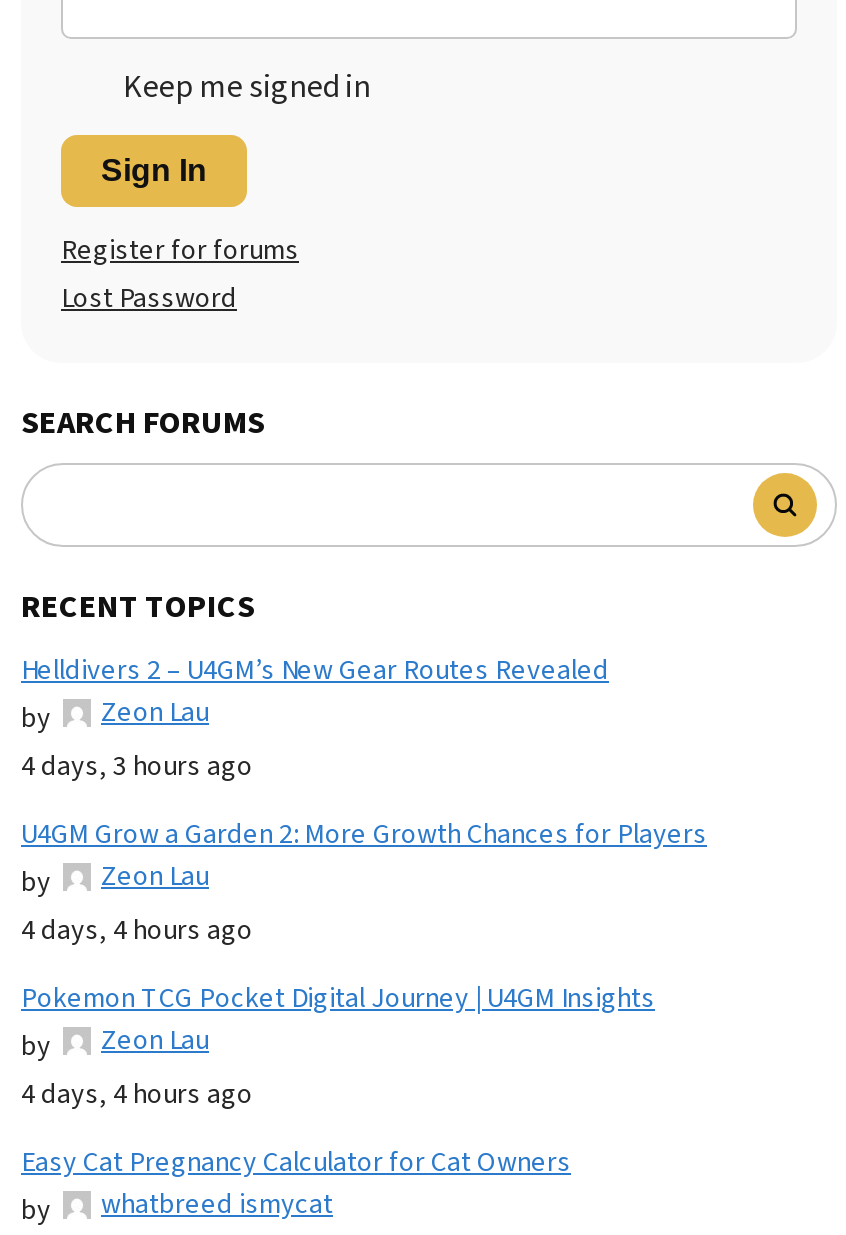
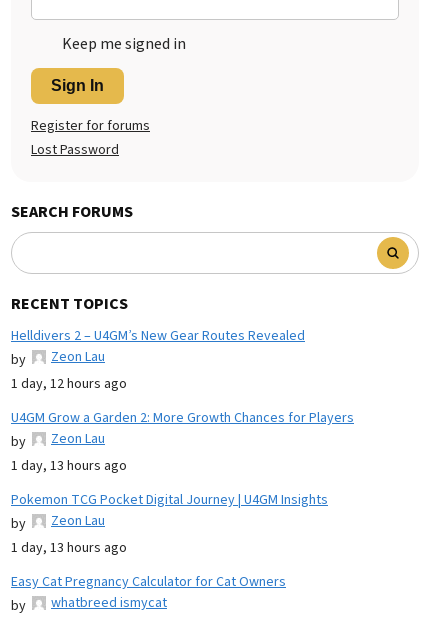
- 4 days, 3 hours ago
+ 1 day, 12 hours ago

- 4 days, 4 hours ago
+ 1 day, 13 hours ago

- 4 days, 4 hours ago
+ 1 day, 13 hours ago
